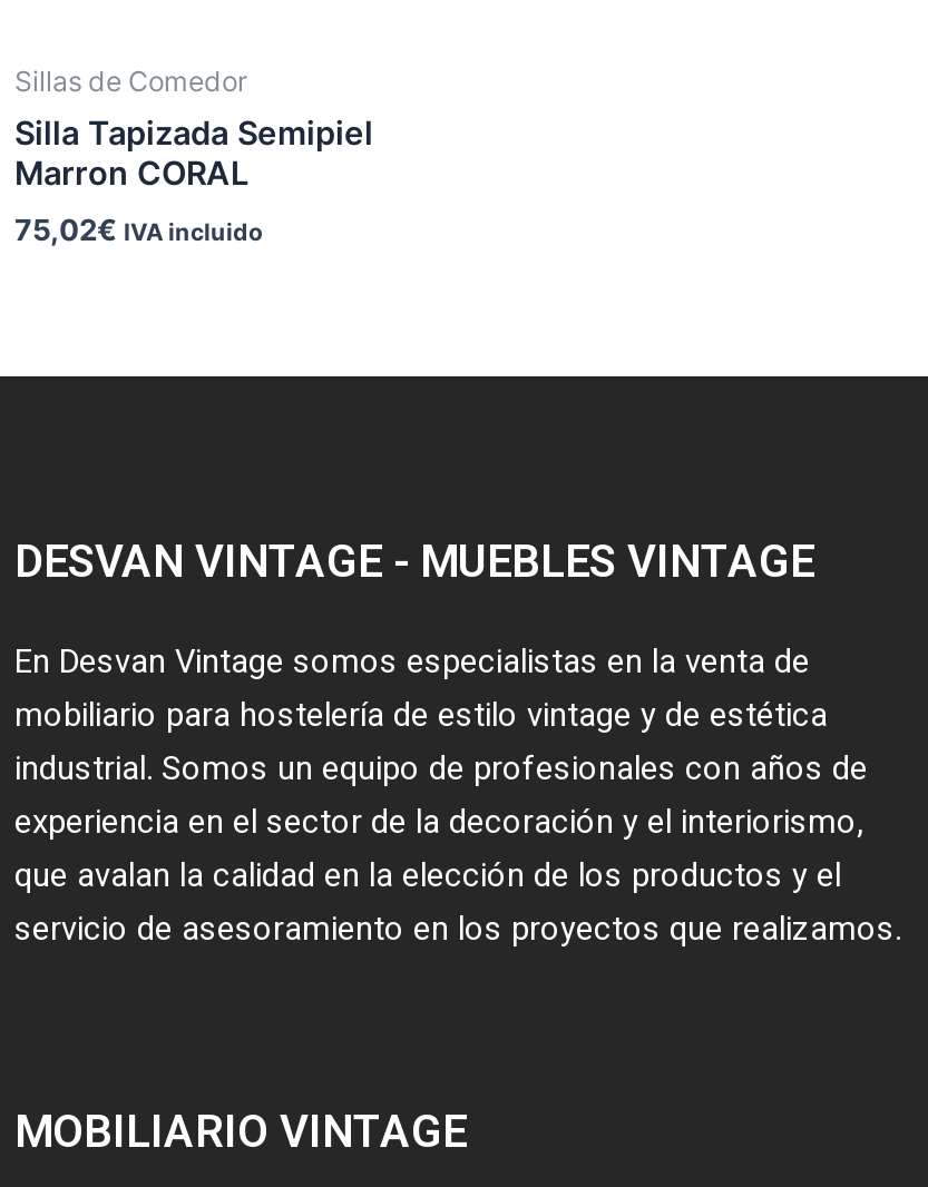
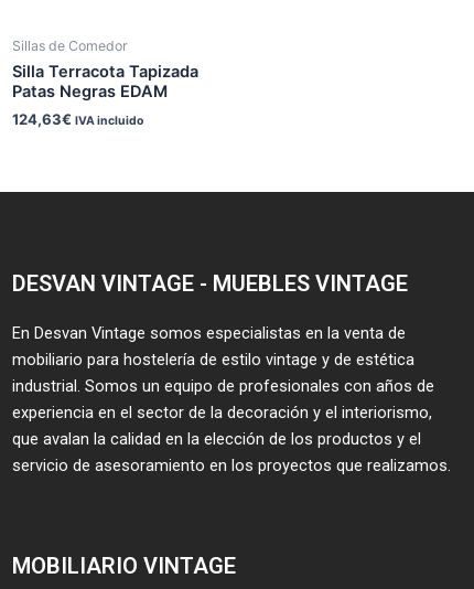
- Silla Tapizada Semipiel
- Marron CORAL
- 75,02€ IVA incluido
+ Silla Terracota Tapizada
+ Patas Negras EDAM
+ 124,63€ IVA incluido
